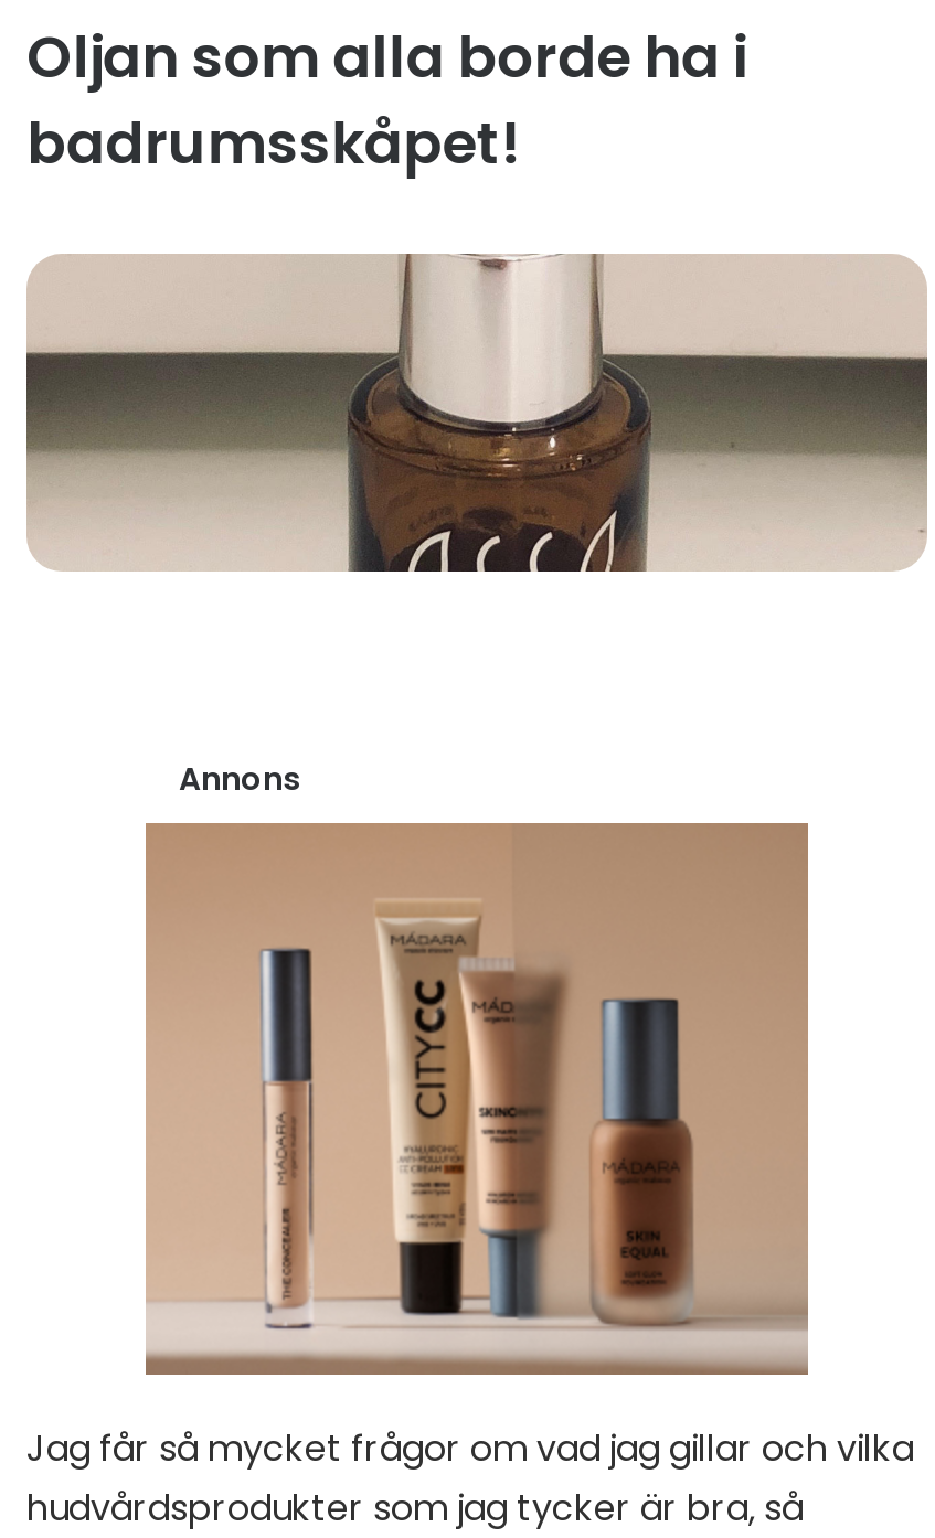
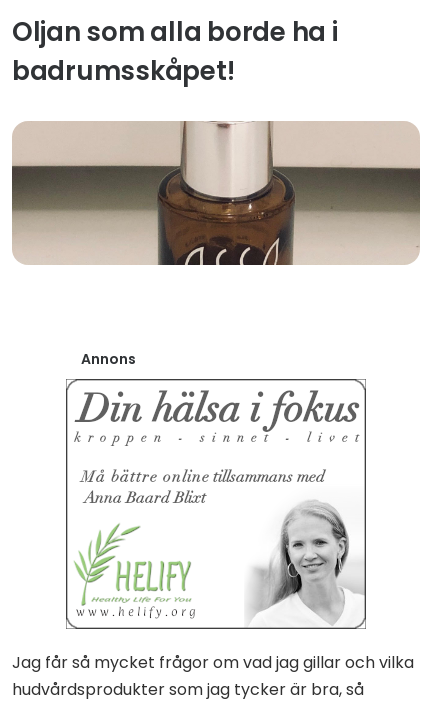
- [image]
+ [image]
